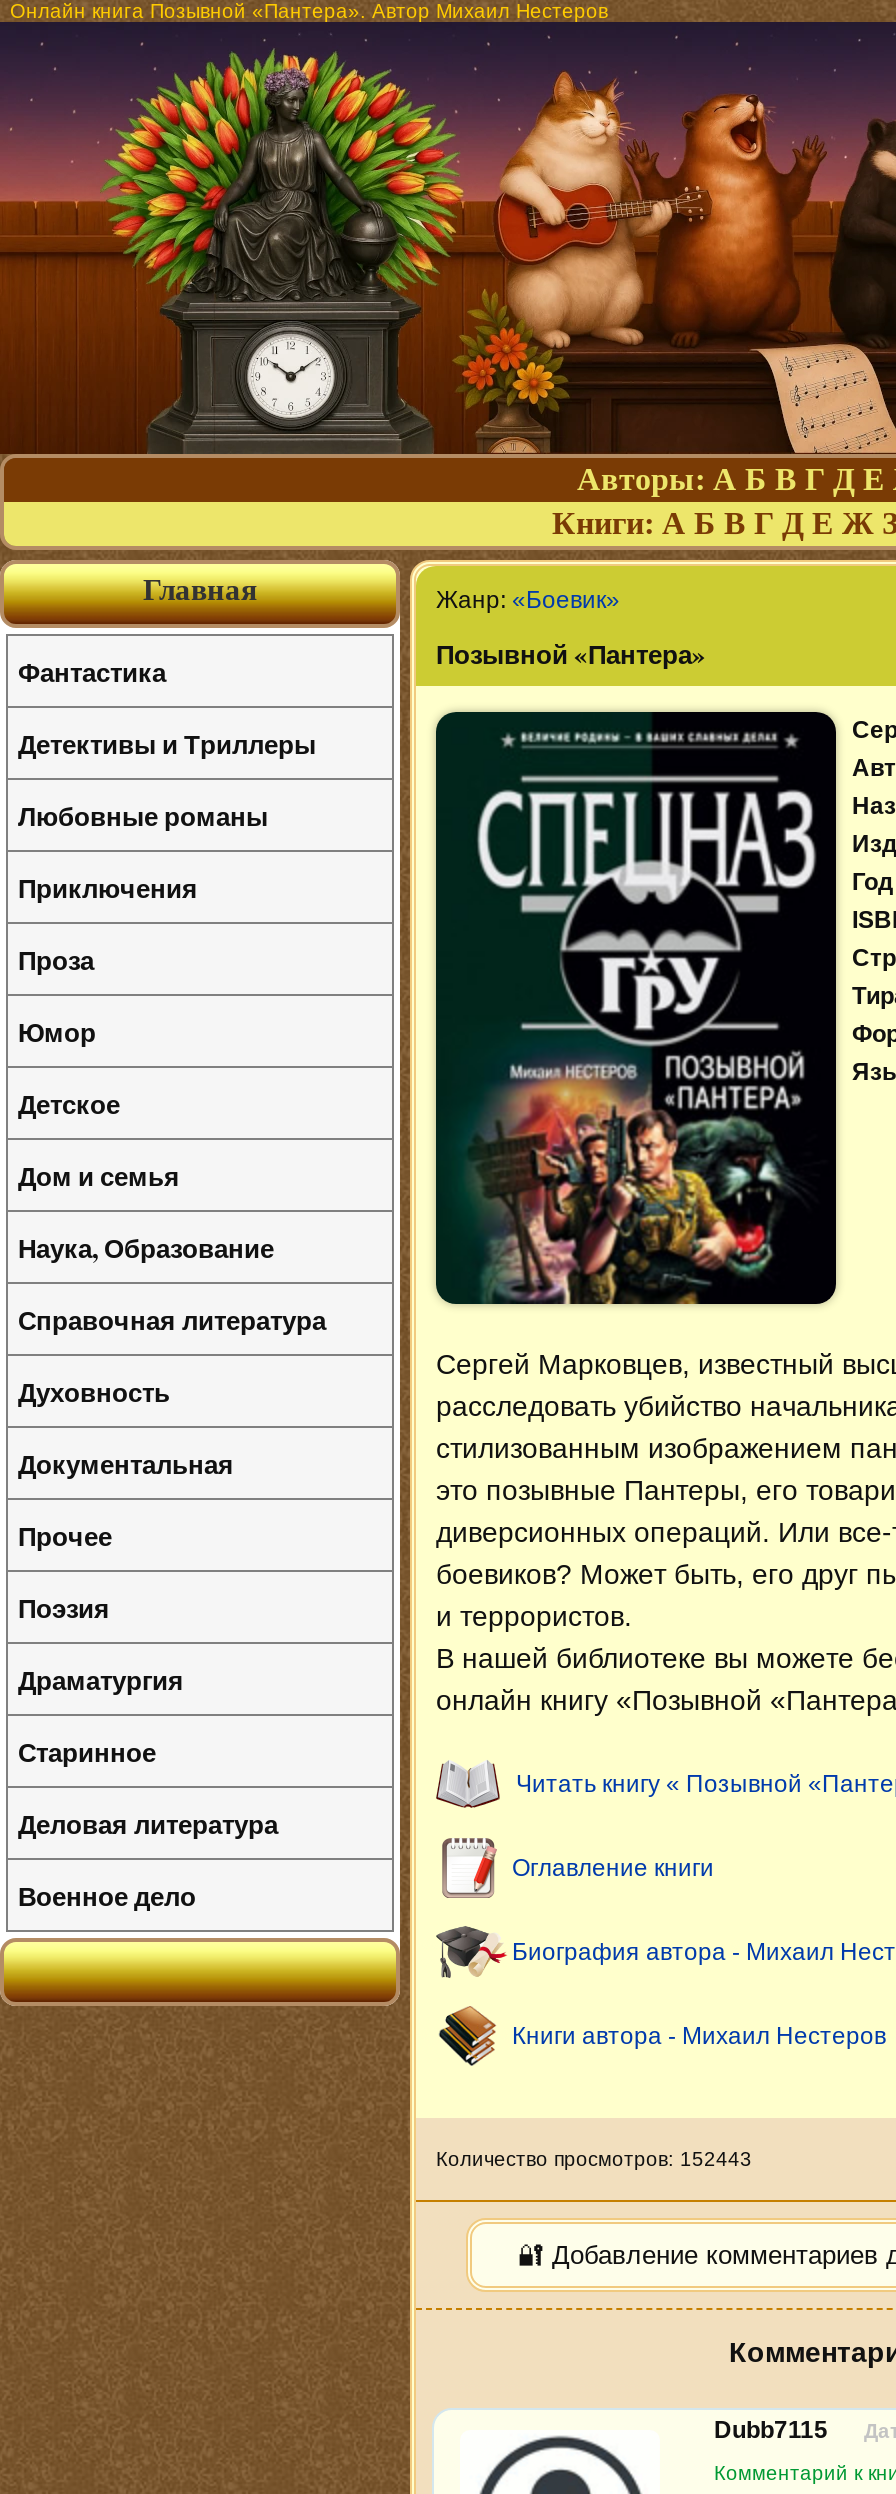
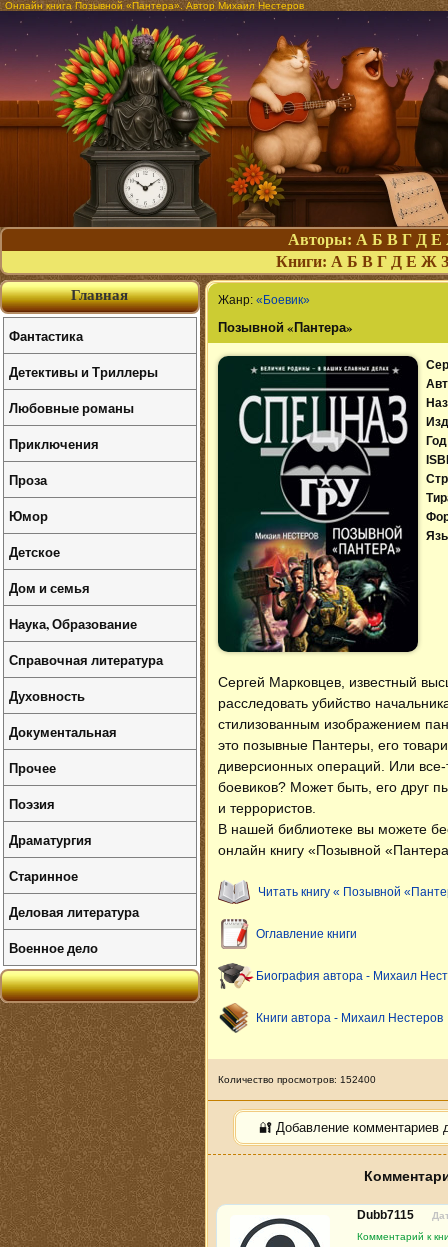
- Количество просмотров: 152443
+ Количество просмотров: 152400
